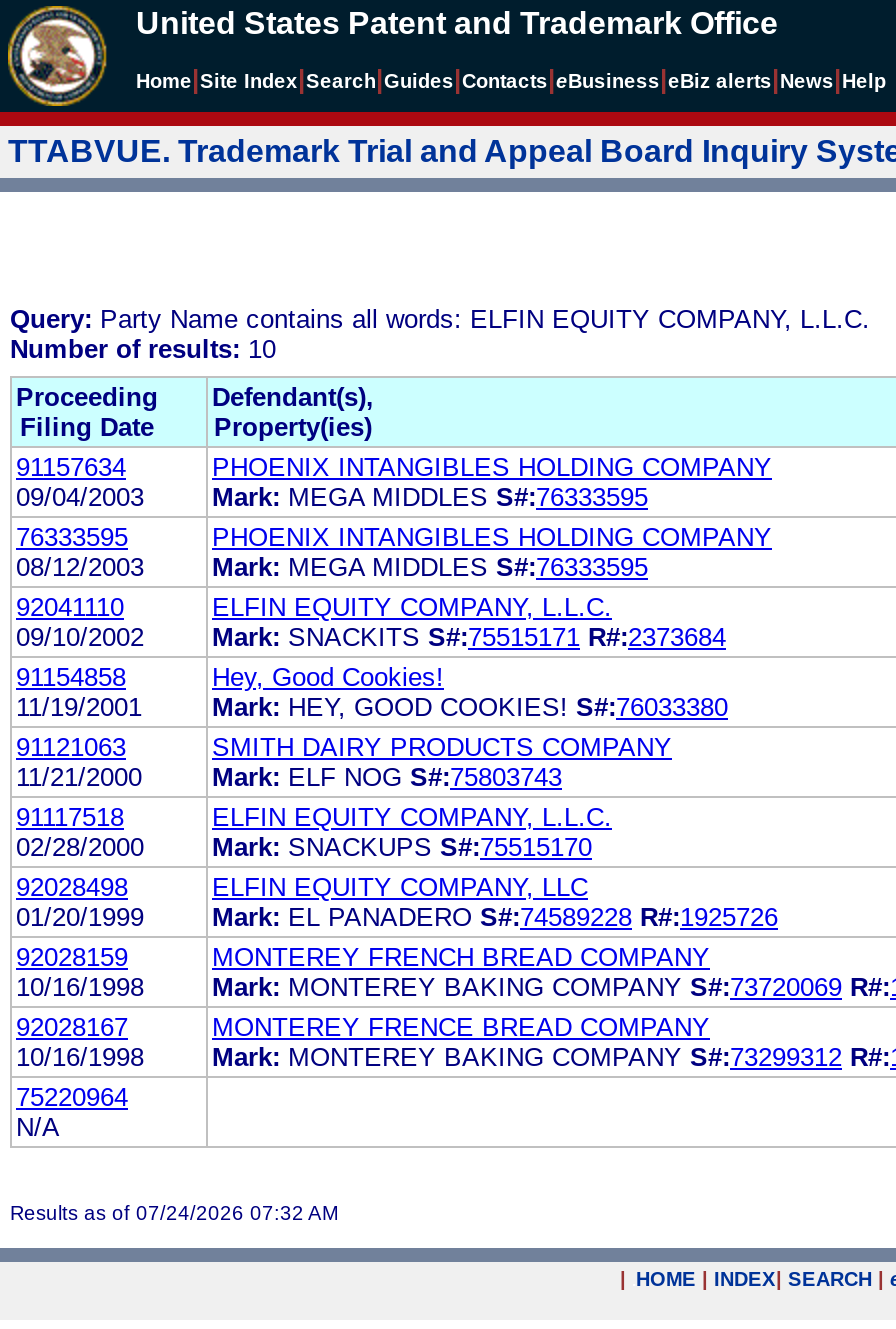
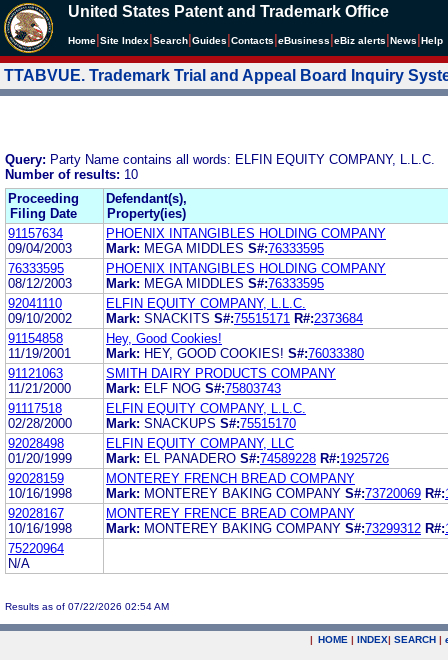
- Results as of 07/24/2026 07:32 AM
+ Results as of 07/22/2026 02:54 AM
